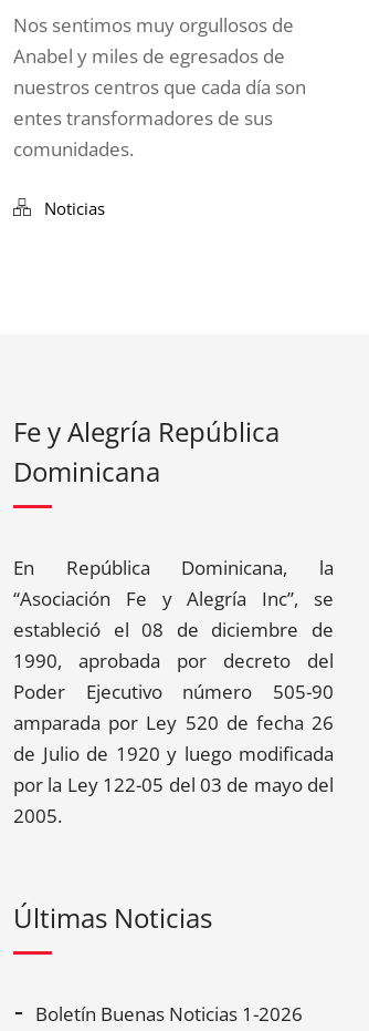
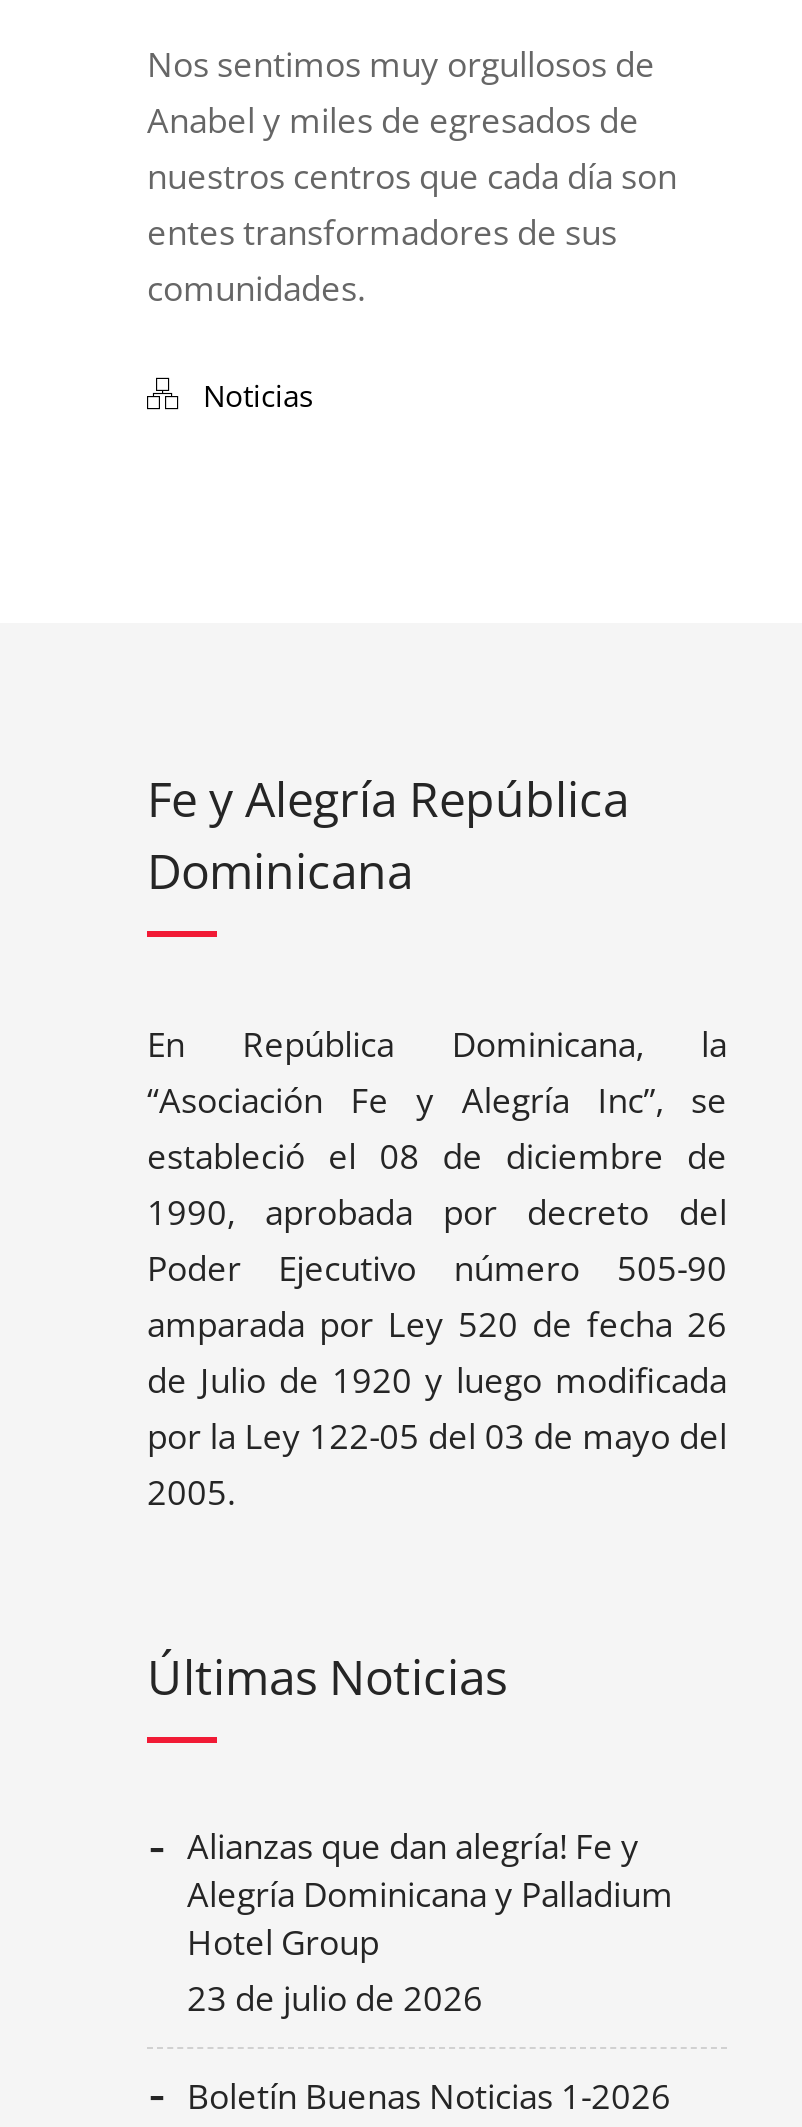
+ Alianzas que dan alegría! Fe y
+ Alegría Dominicana y Palladium
+ Hotel Group
+ 23 de julio de 2026
